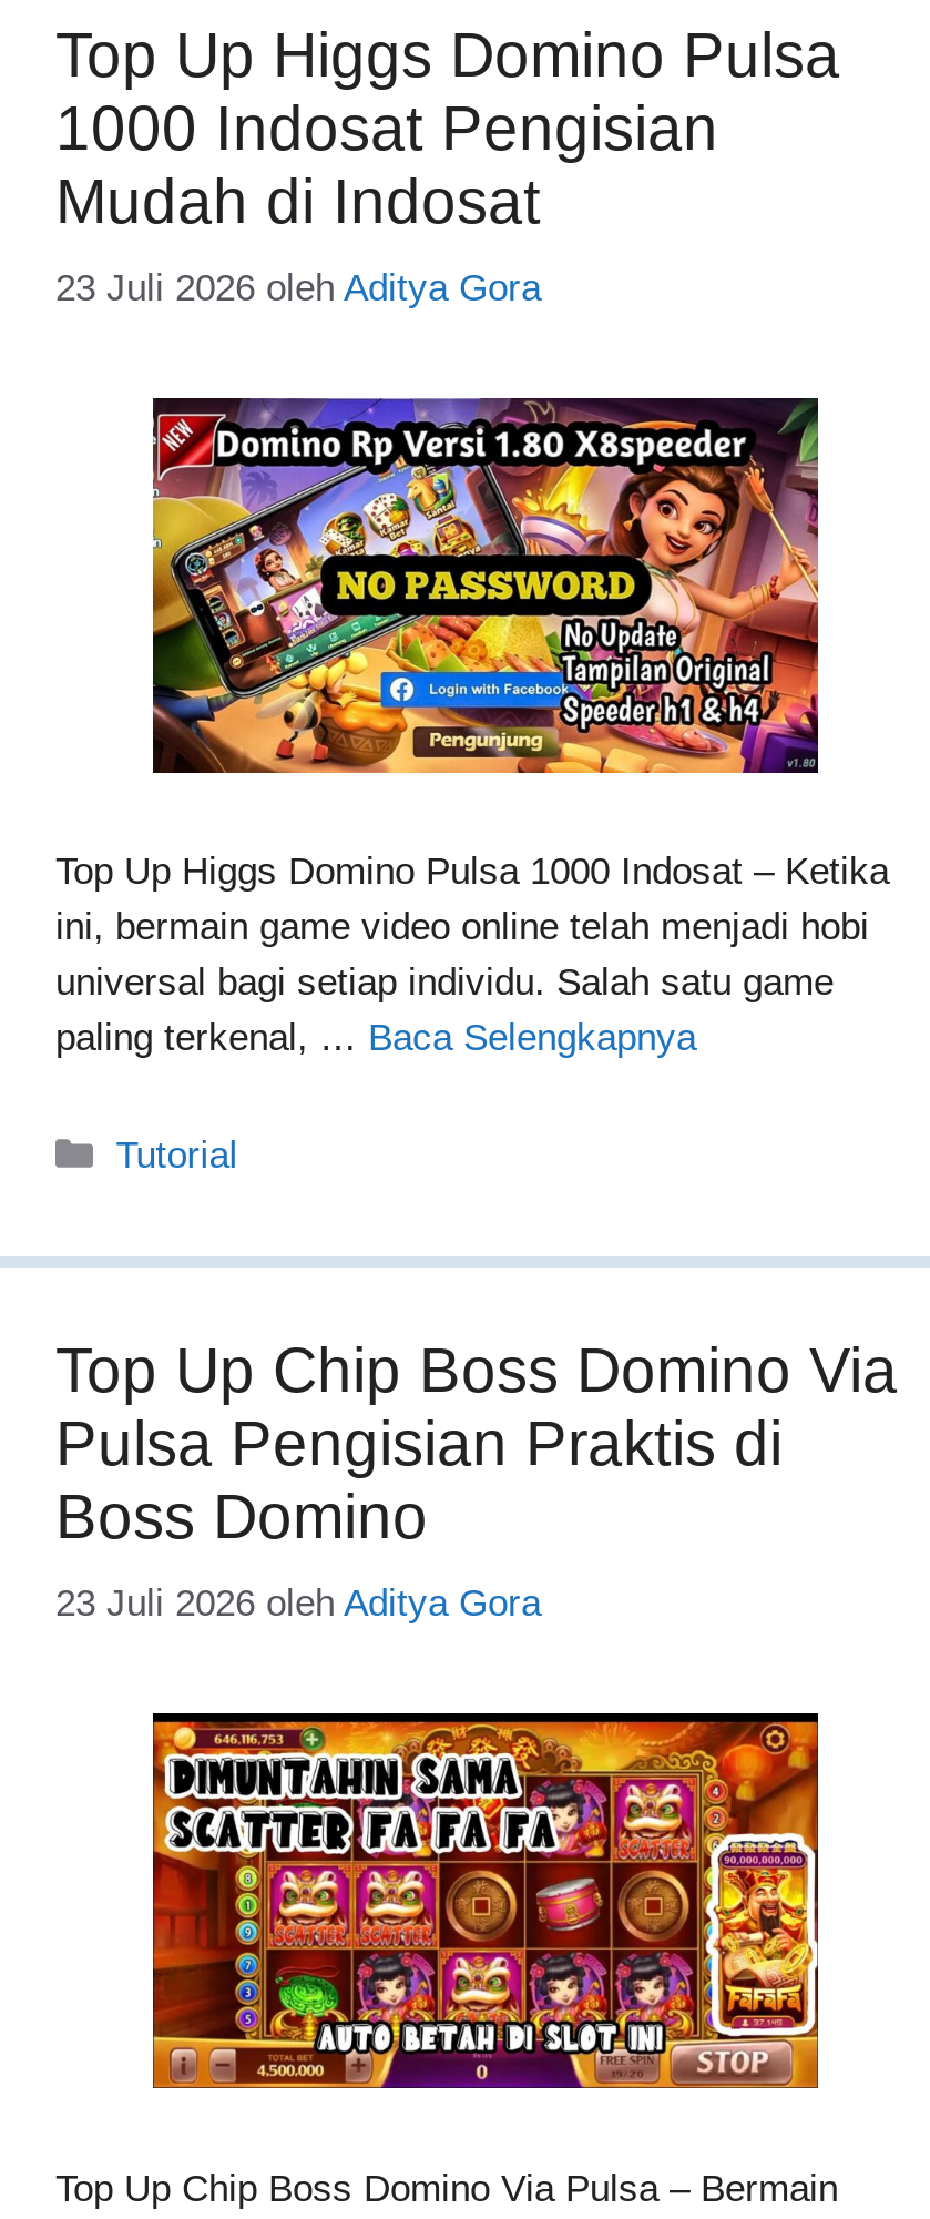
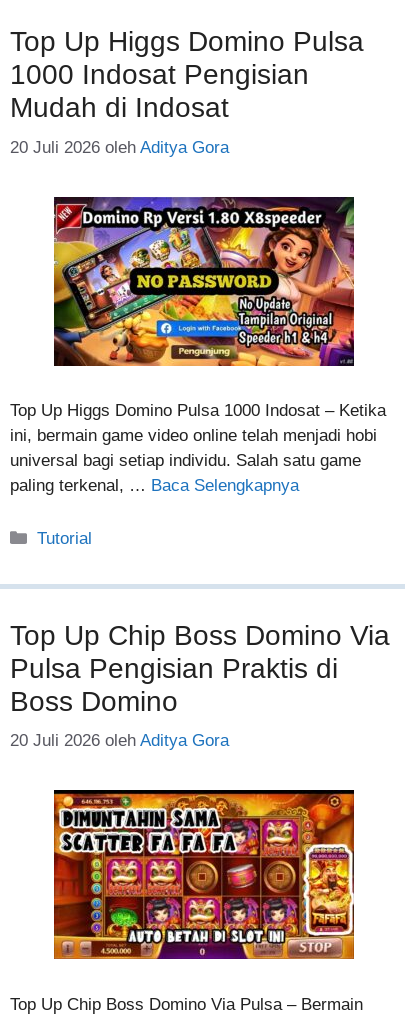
- 23 Juli 2026 oleh Aditya Gora
+ 20 Juli 2026 oleh Aditya Gora

- 23 Juli 2026 oleh Aditya Gora
+ 20 Juli 2026 oleh Aditya Gora
